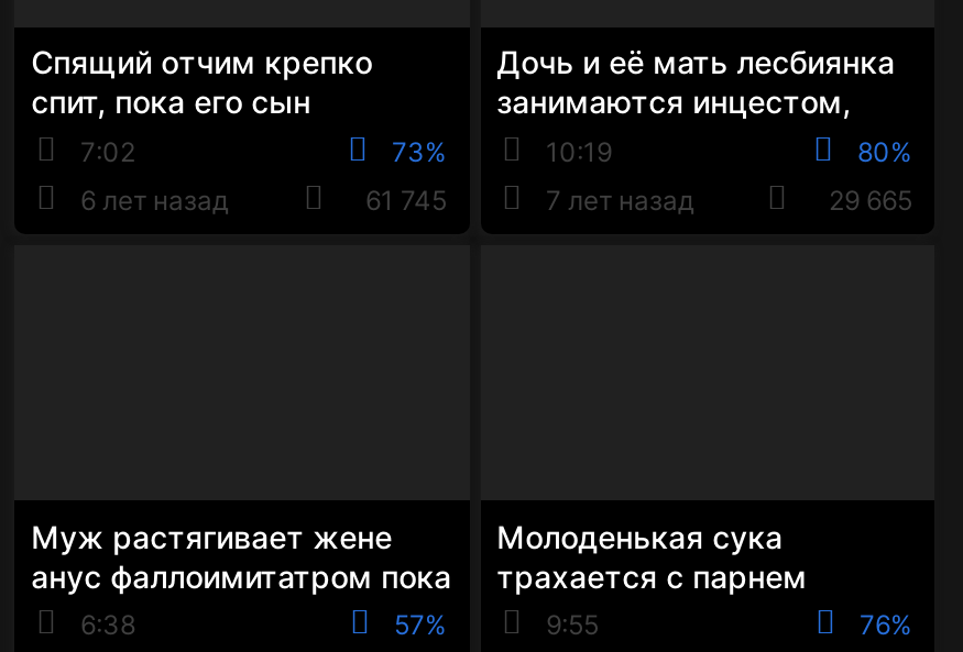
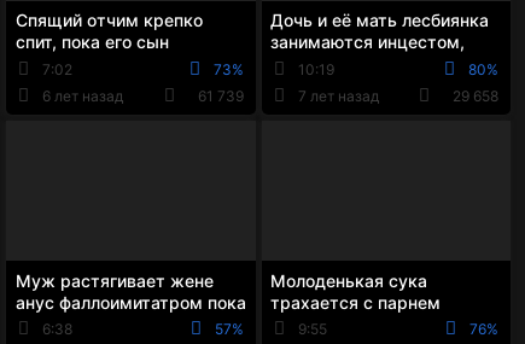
- 61 745
+ 61 739

- 29 665
+ 29 658
